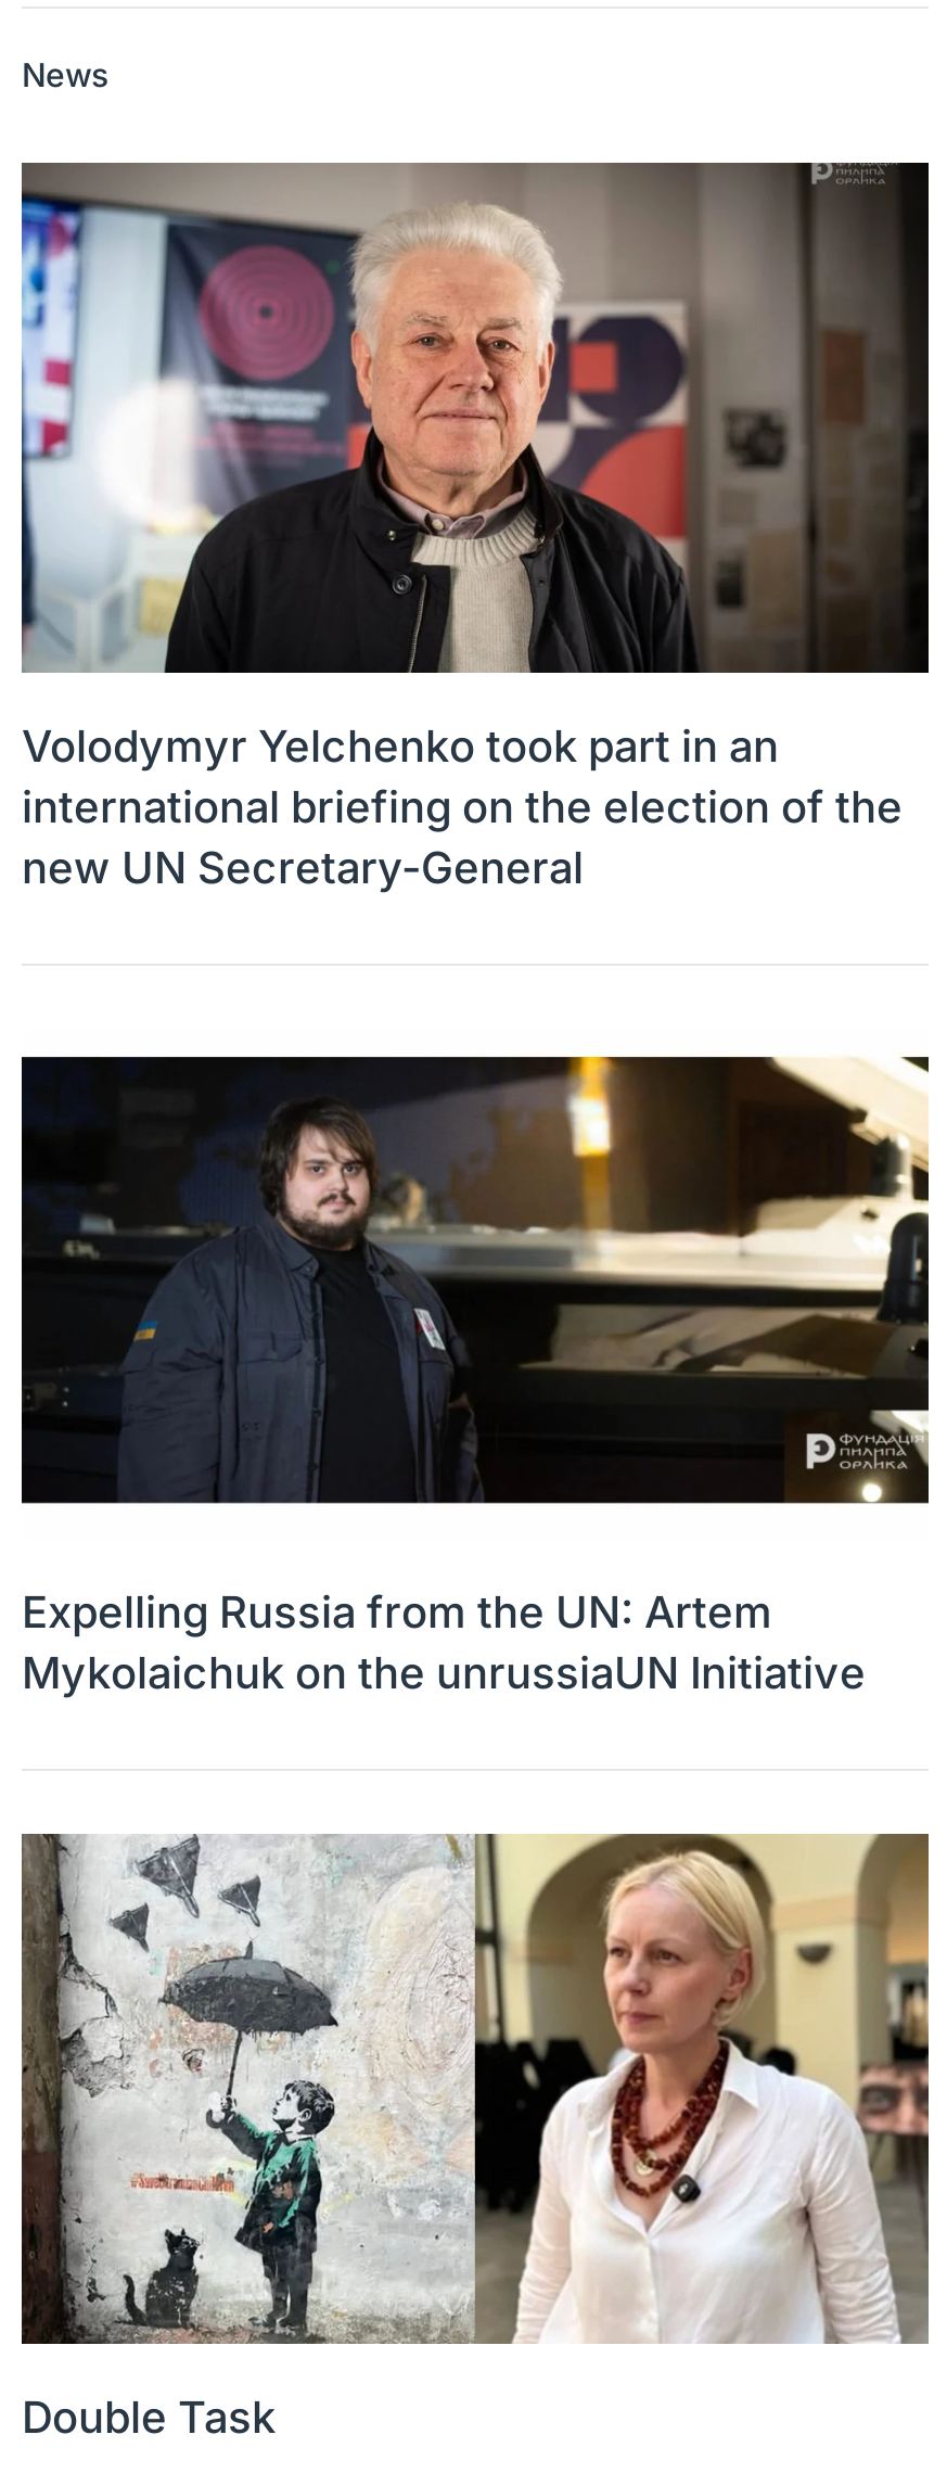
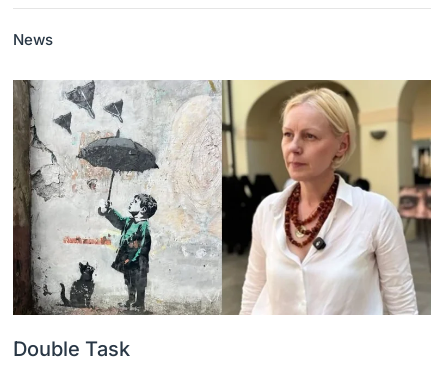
- [image]
- Volodymyr Yelchenko took part in an
- international briefing on the election of the
- new UN Secretary-General

- [image]
- Expelling Russia from the UN: Artem
- Mykolaichuk on the unrussiaUN Initiative
